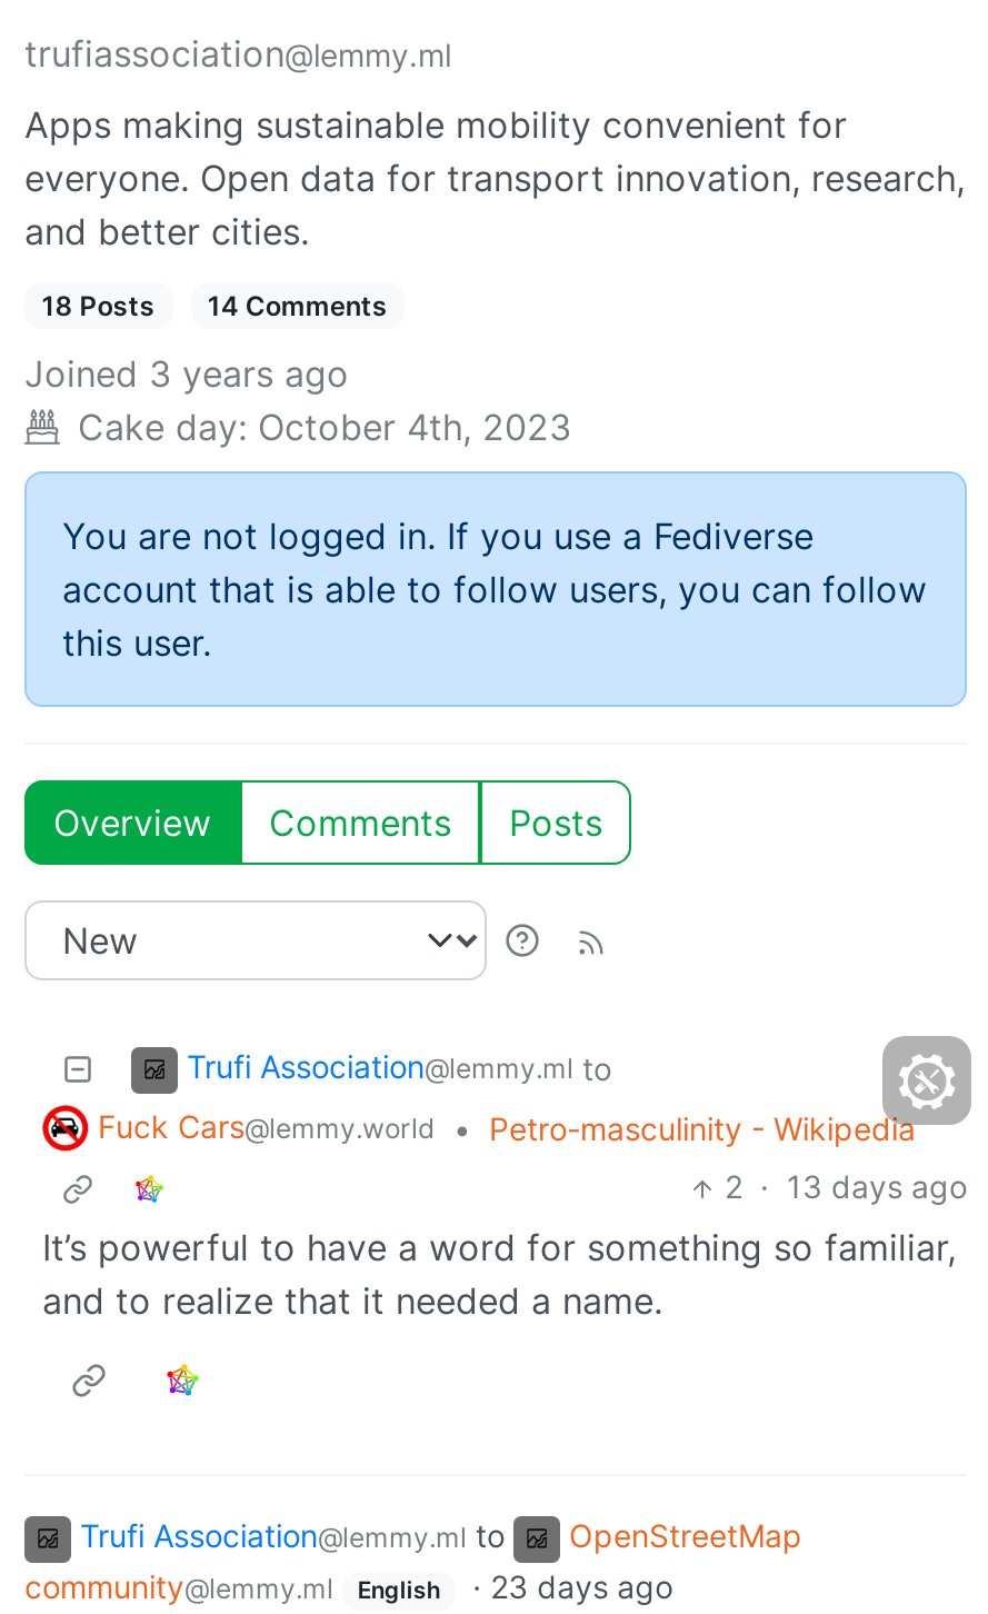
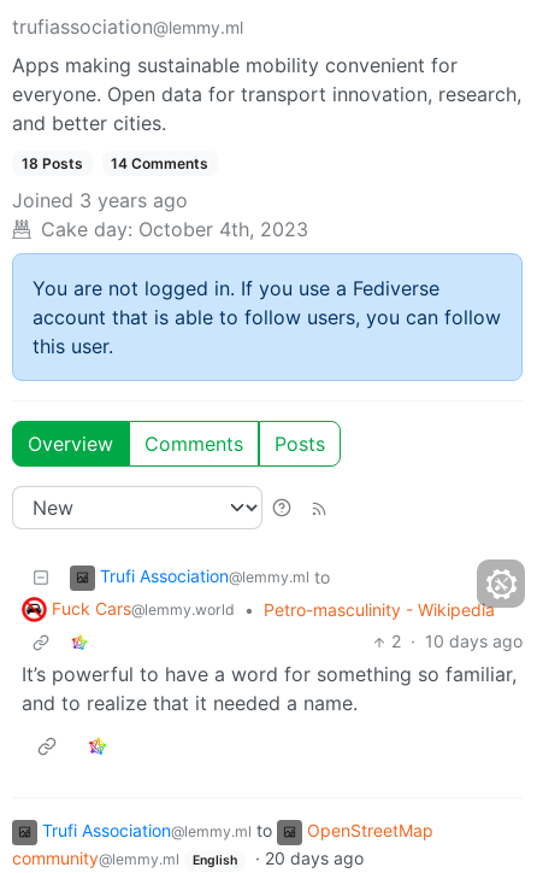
- 2 · 13 days ago
+ 2 · 10 days ago

- community@lemmy.ml English · 23 days ago
+ community@lemmy.ml English · 20 days ago
